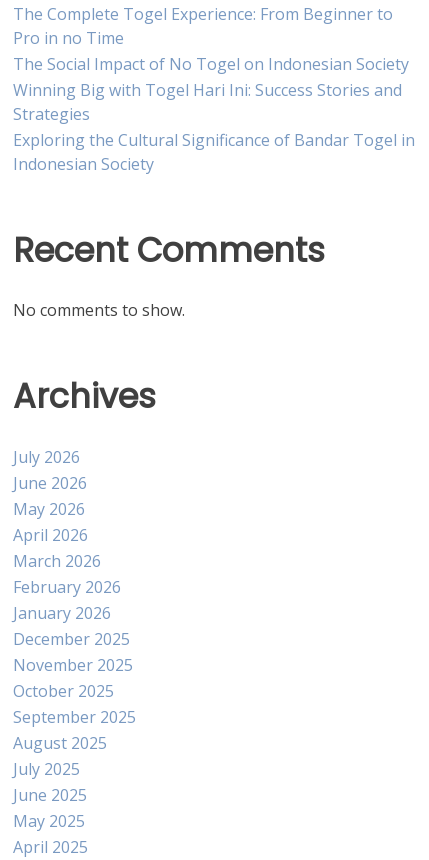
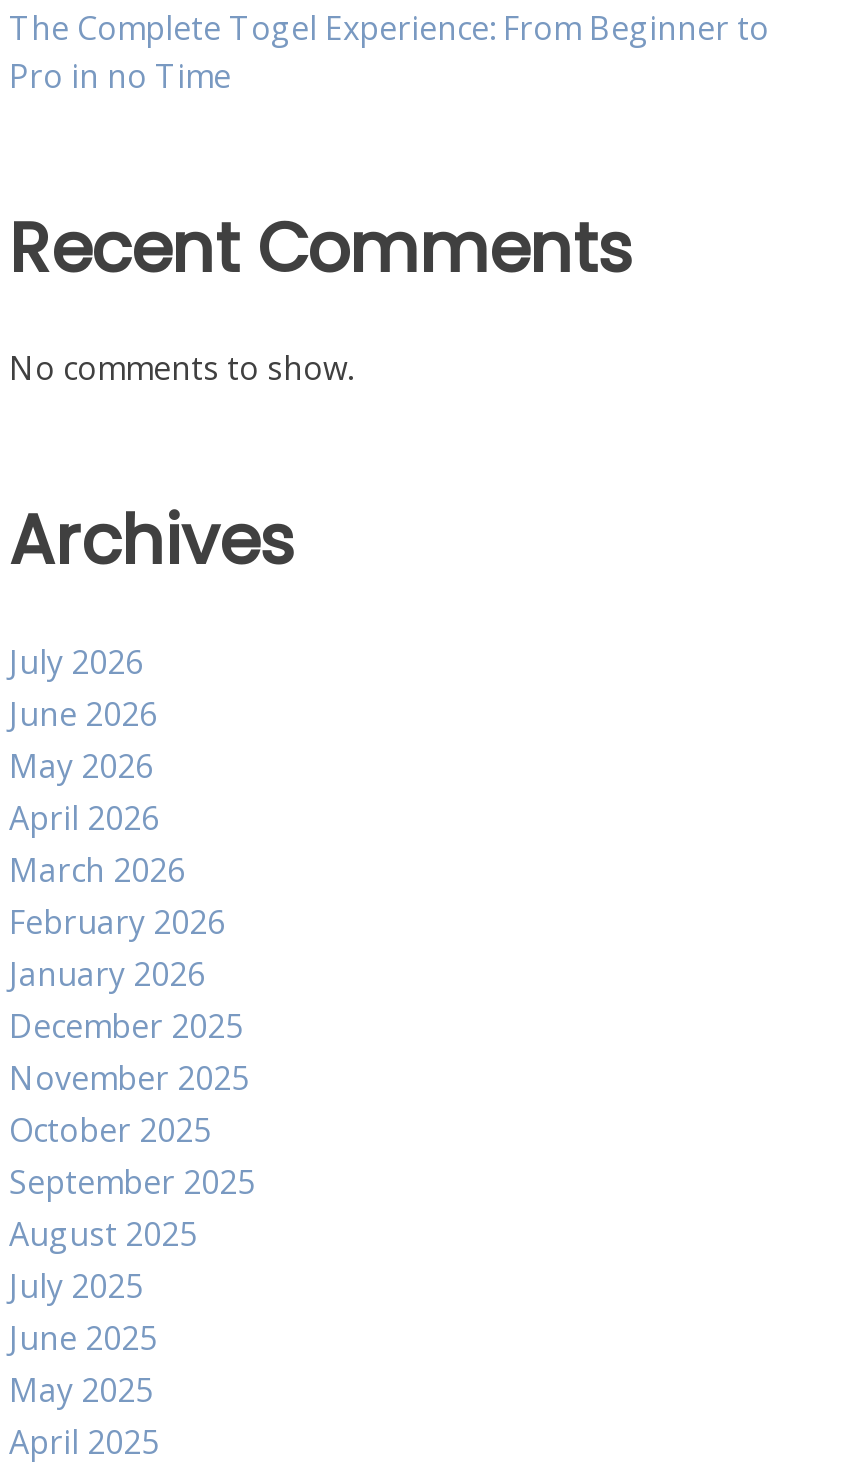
- The Social Impact of No Togel on Indonesian Society
- Winning Big with Togel Hari Ini: Success Stories and
- Strategies
- Exploring the Cultural Significance of Bandar Togel in
- Indonesian Society
